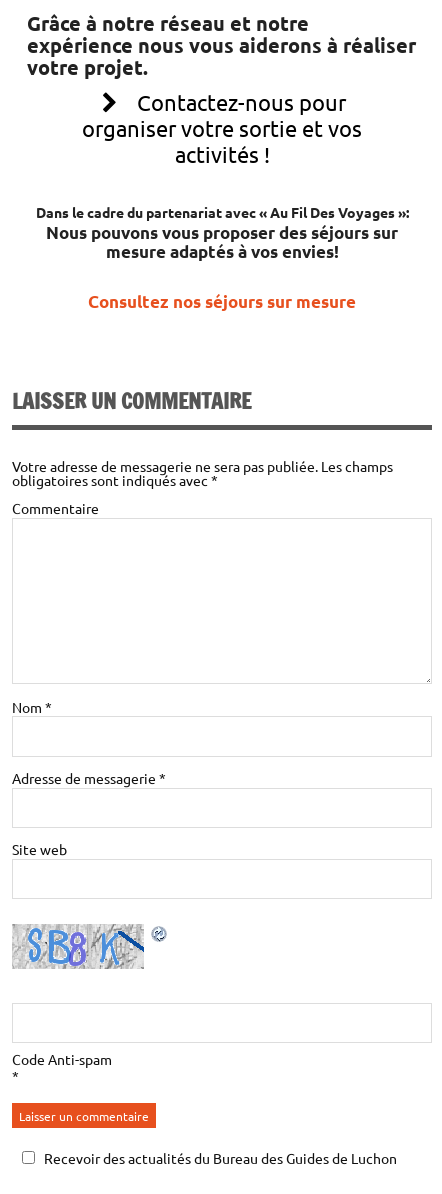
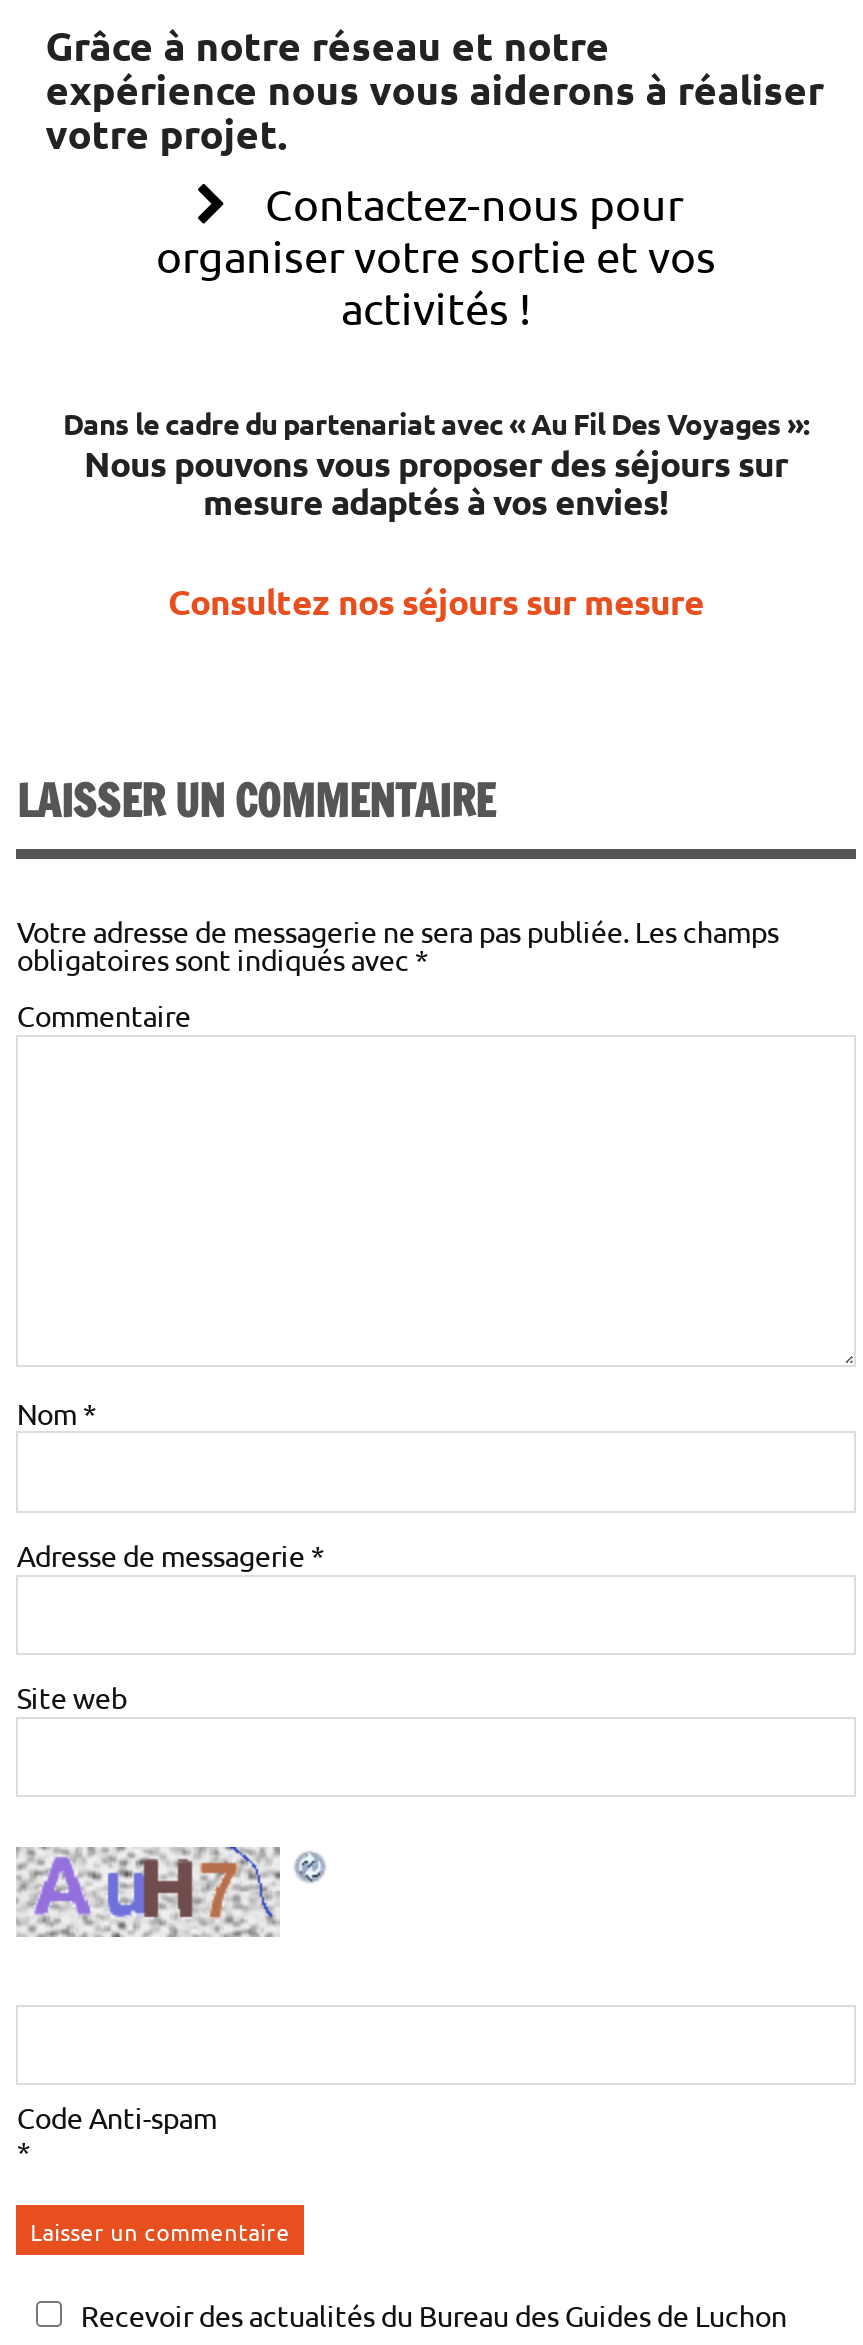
- [image]
+ [image]
